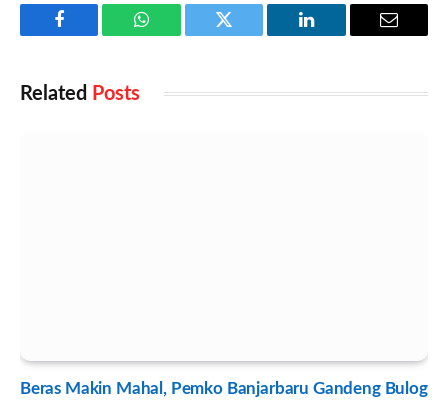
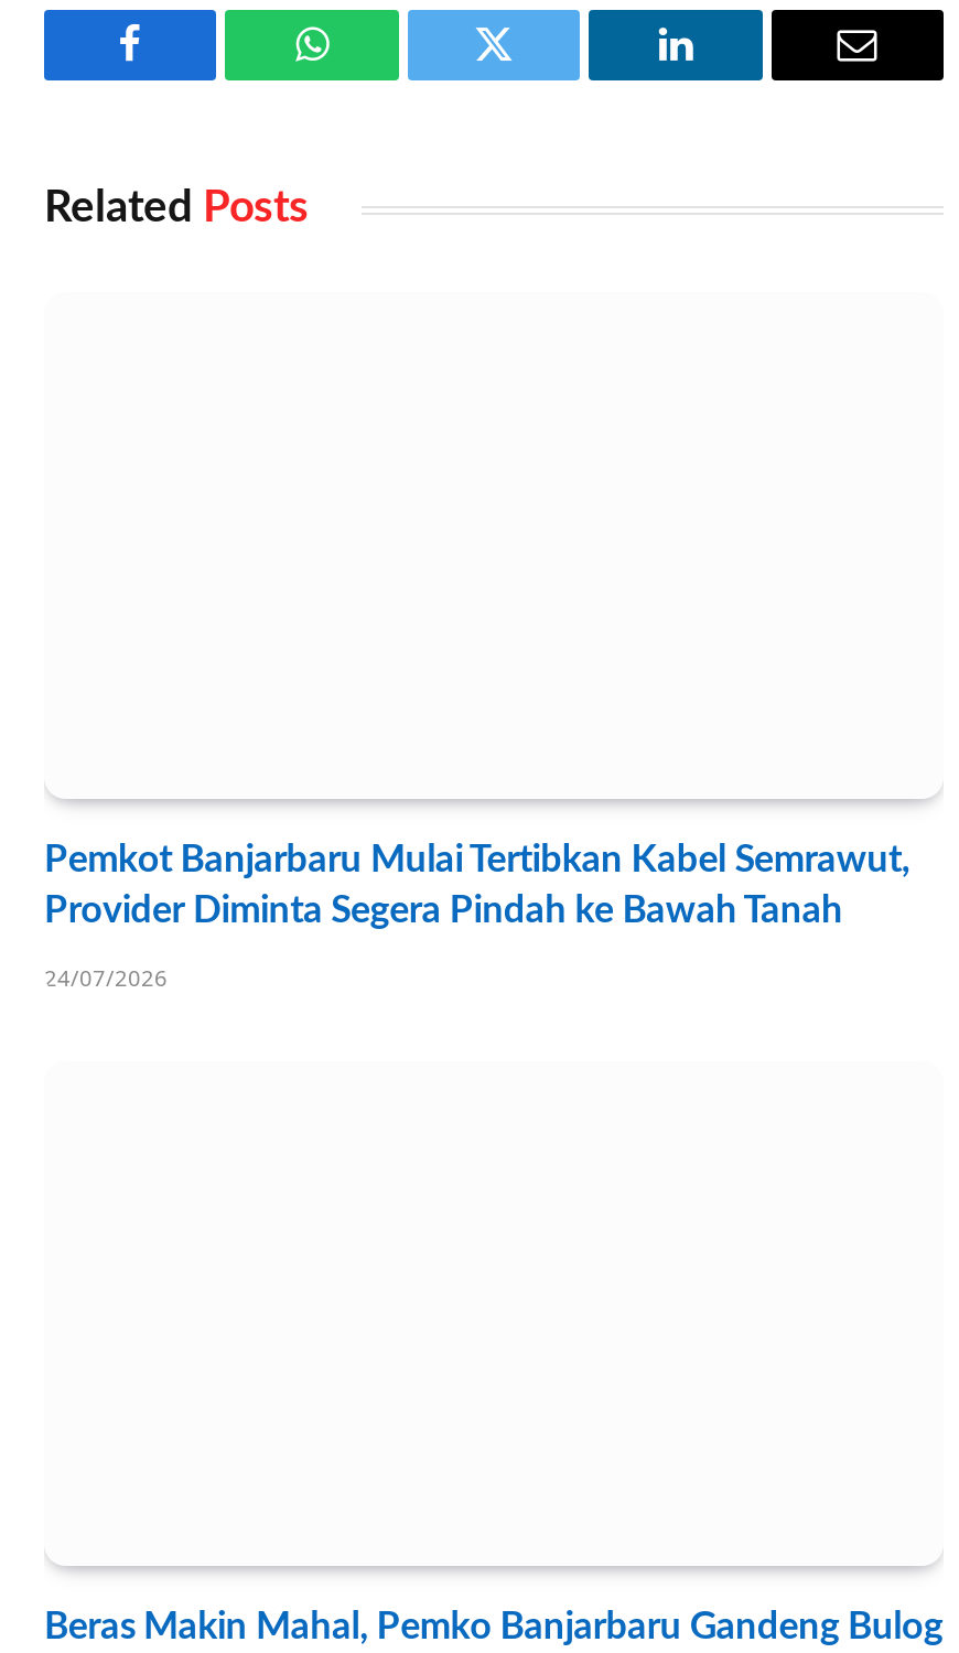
+ Pemkot Banjarbaru Mulai Tertibkan Kabel Semrawut,
+ Provider Diminta Segera Pindah ke Bawah Tanah
+ 24/07/2026
